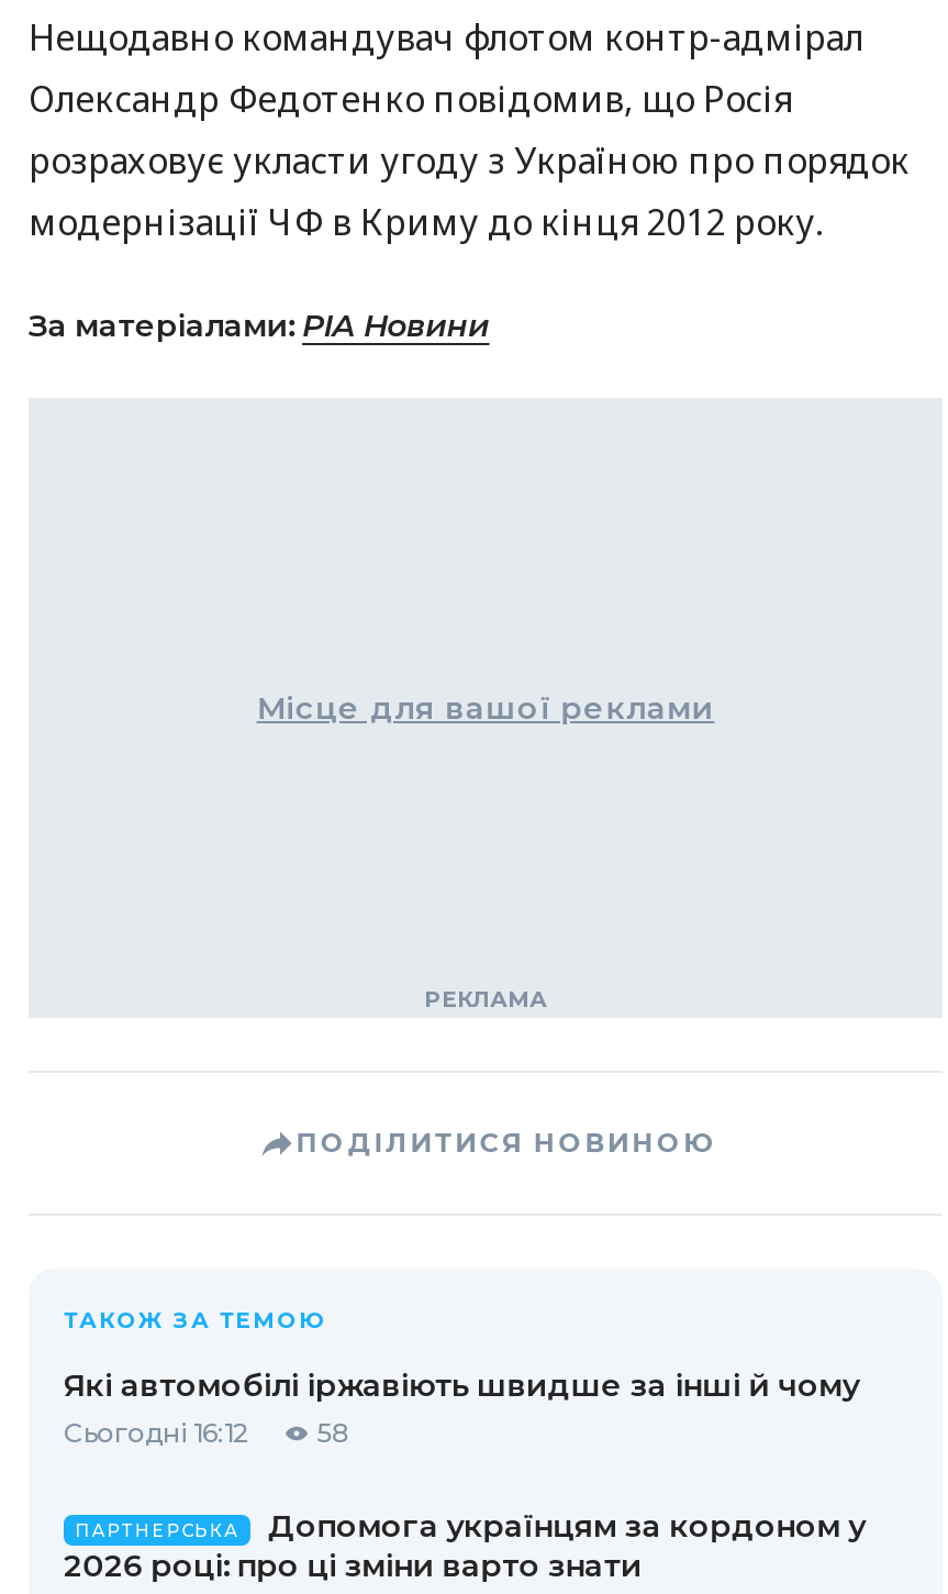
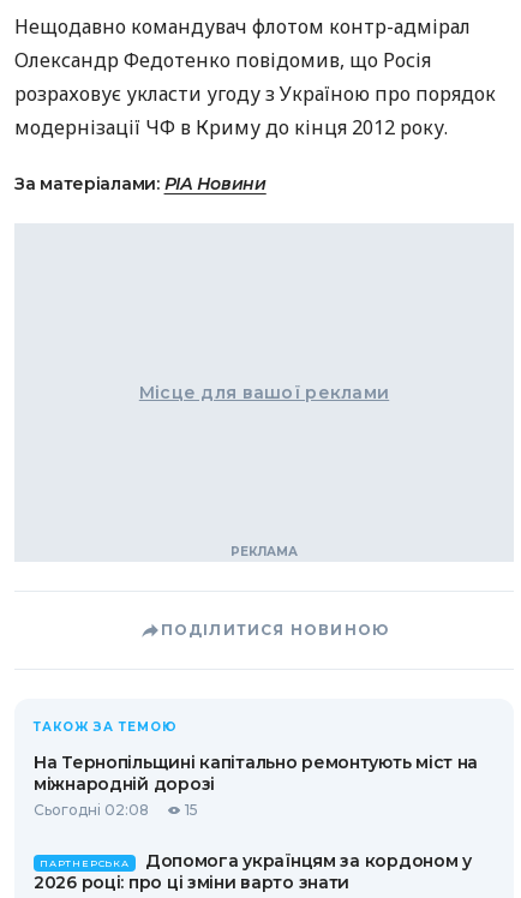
- Які автомобілі іржавіють швидше за інші й чому
- Сьогодні 16:12
- 58
+ На Тернопільщині капітально ремонтують міст на
+ міжнародній дорозі
+ Сьогодні 02:08
+ 15
